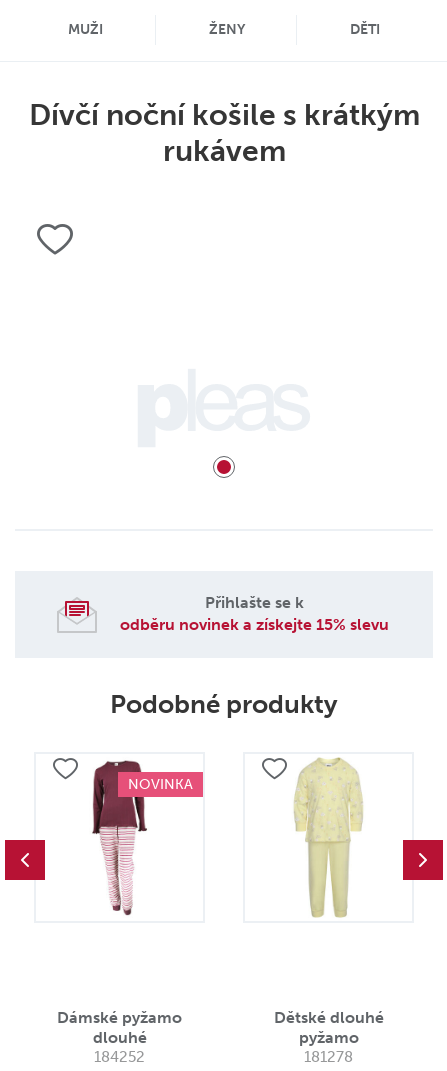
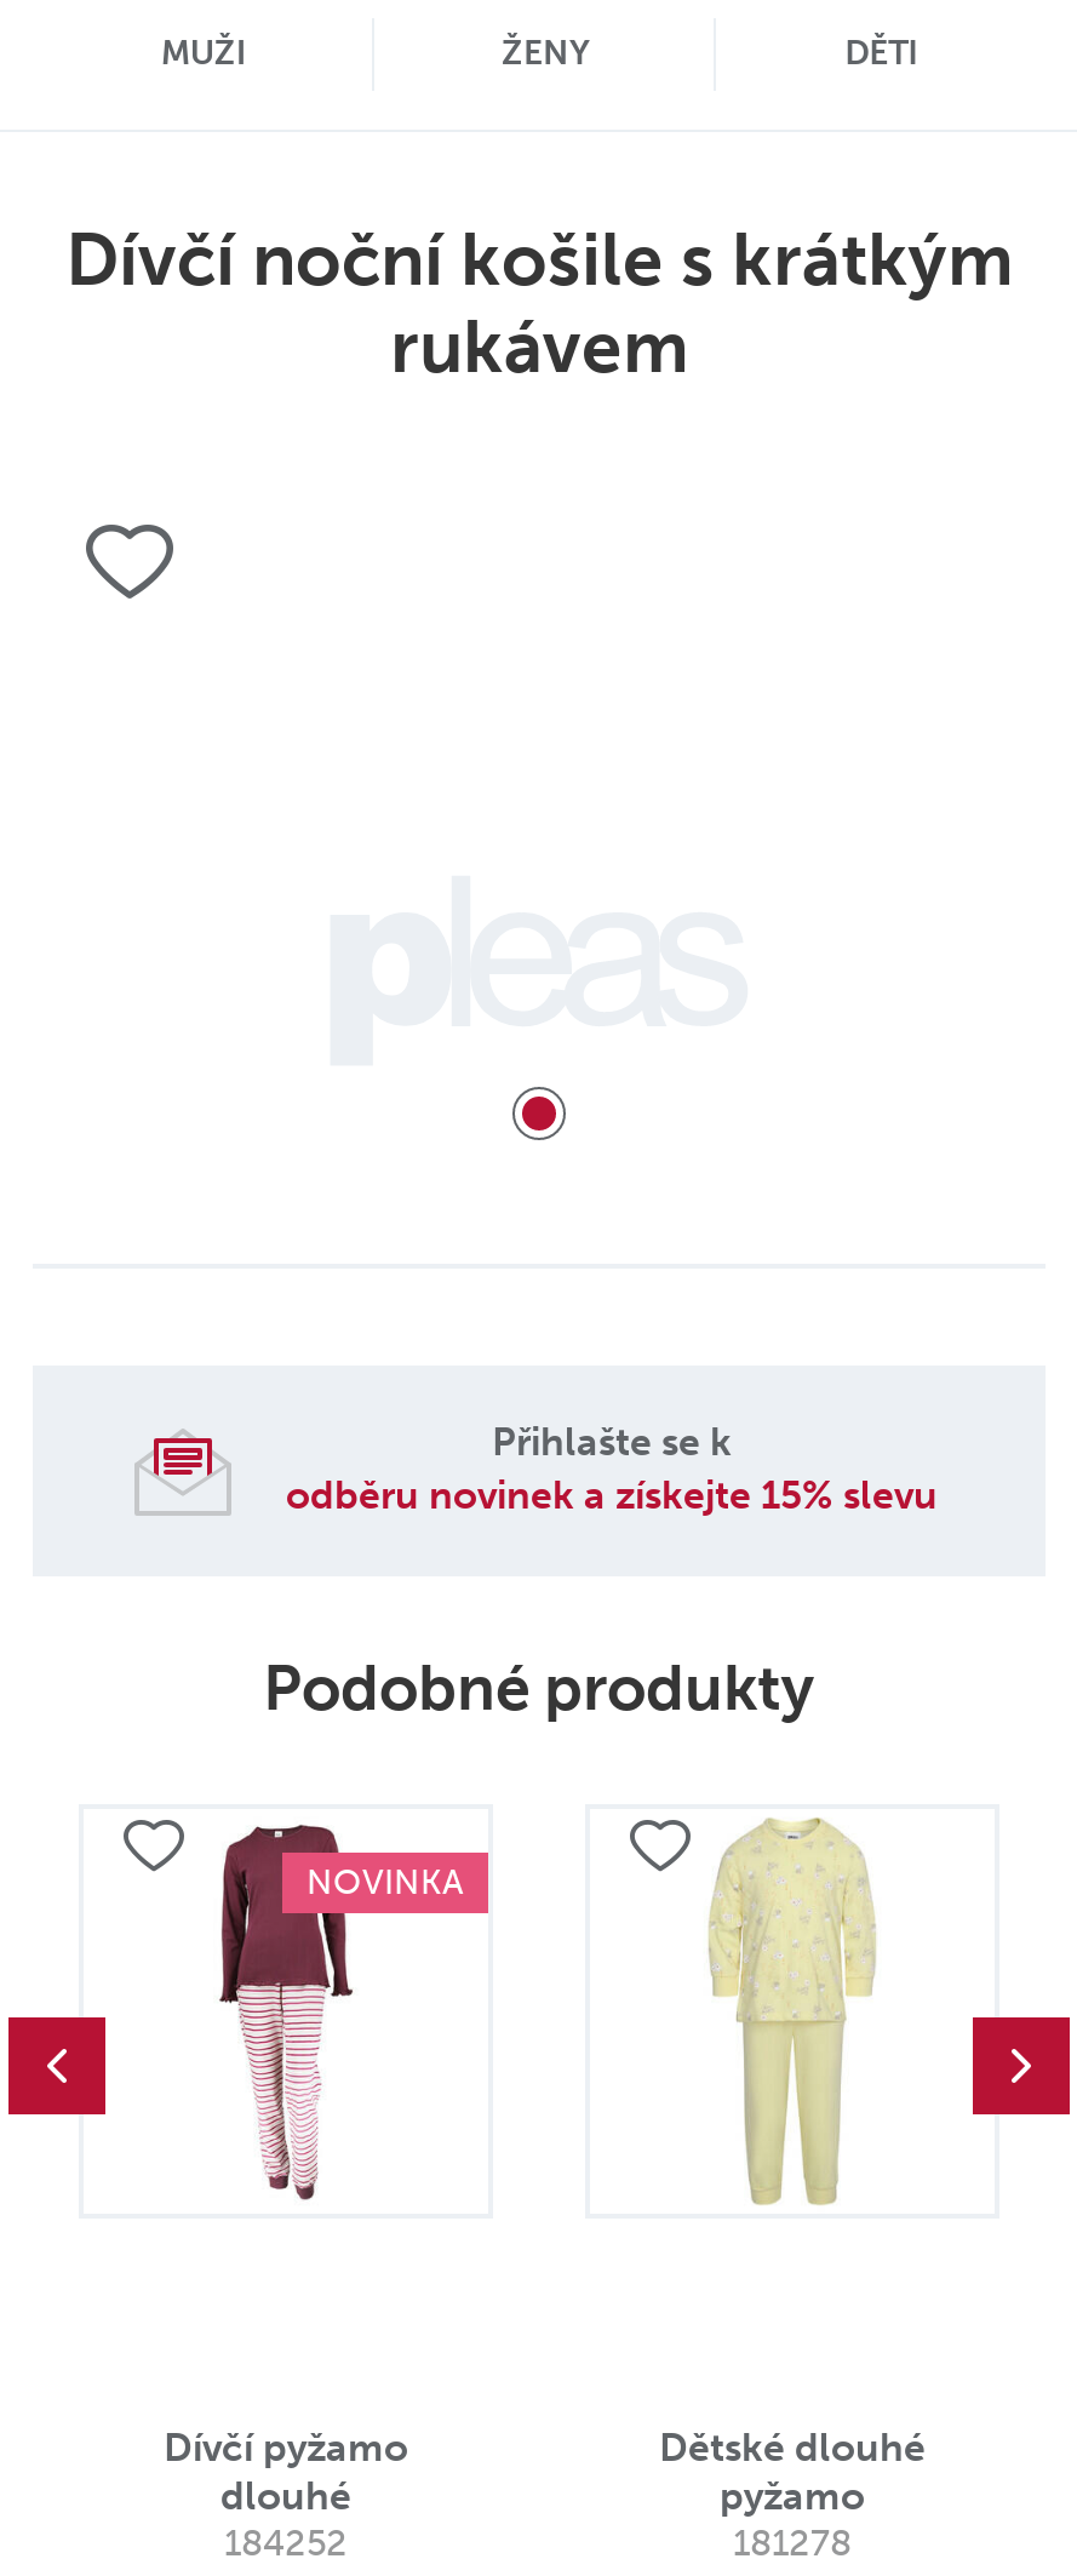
- Dámské pyžamo
+ Dívčí pyžamo
